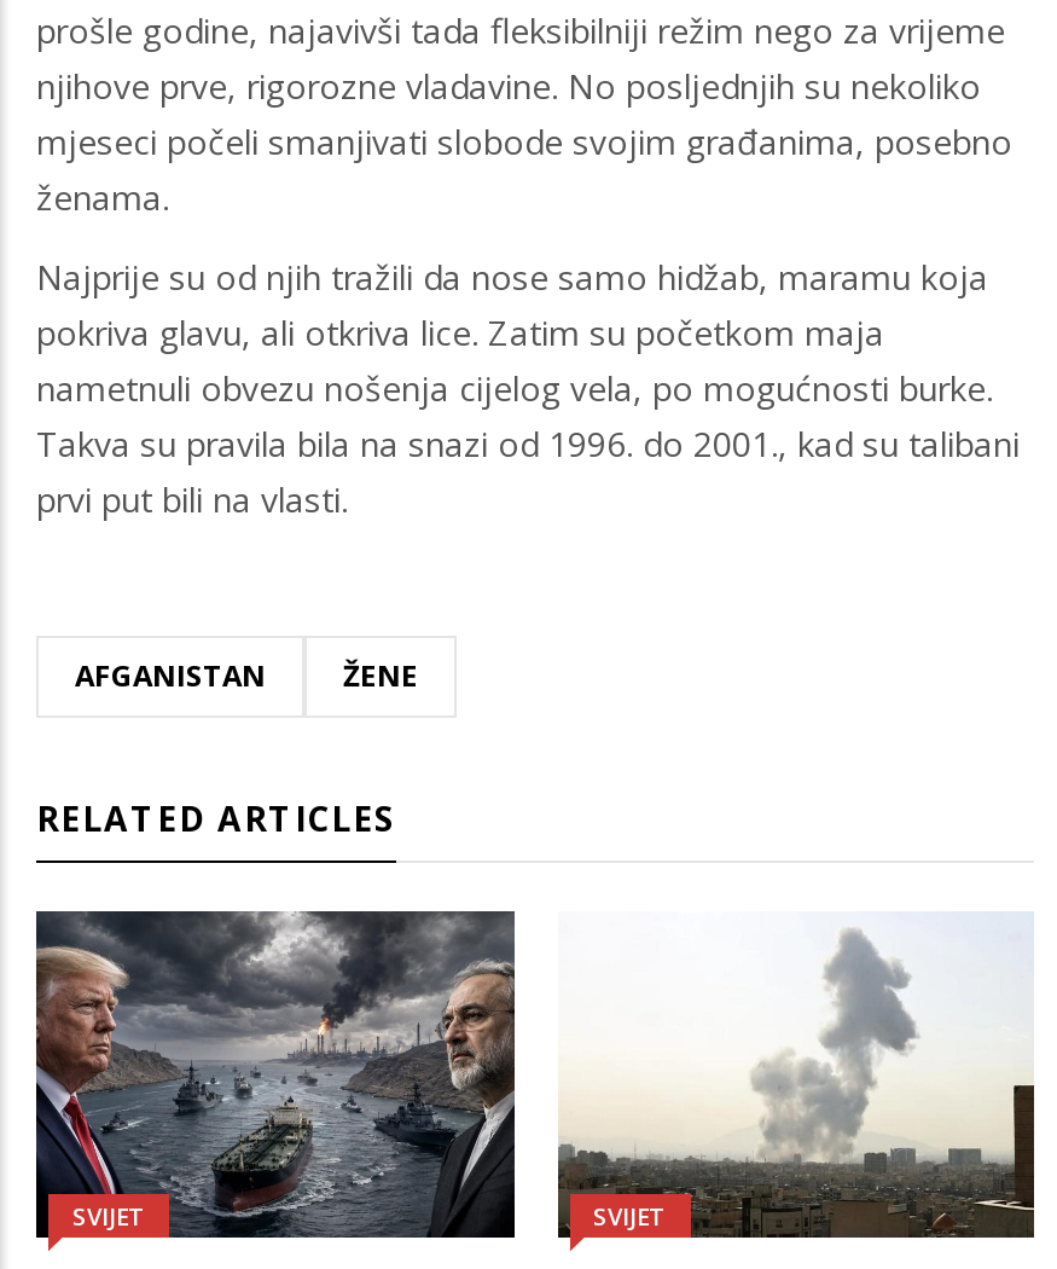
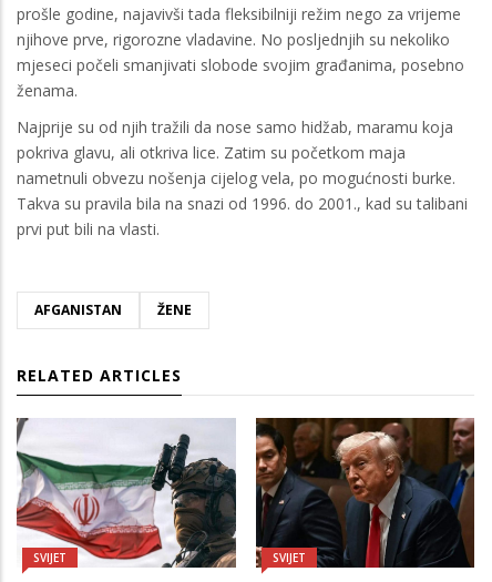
- [image]
+ [image]

- [image]
+ [image]
